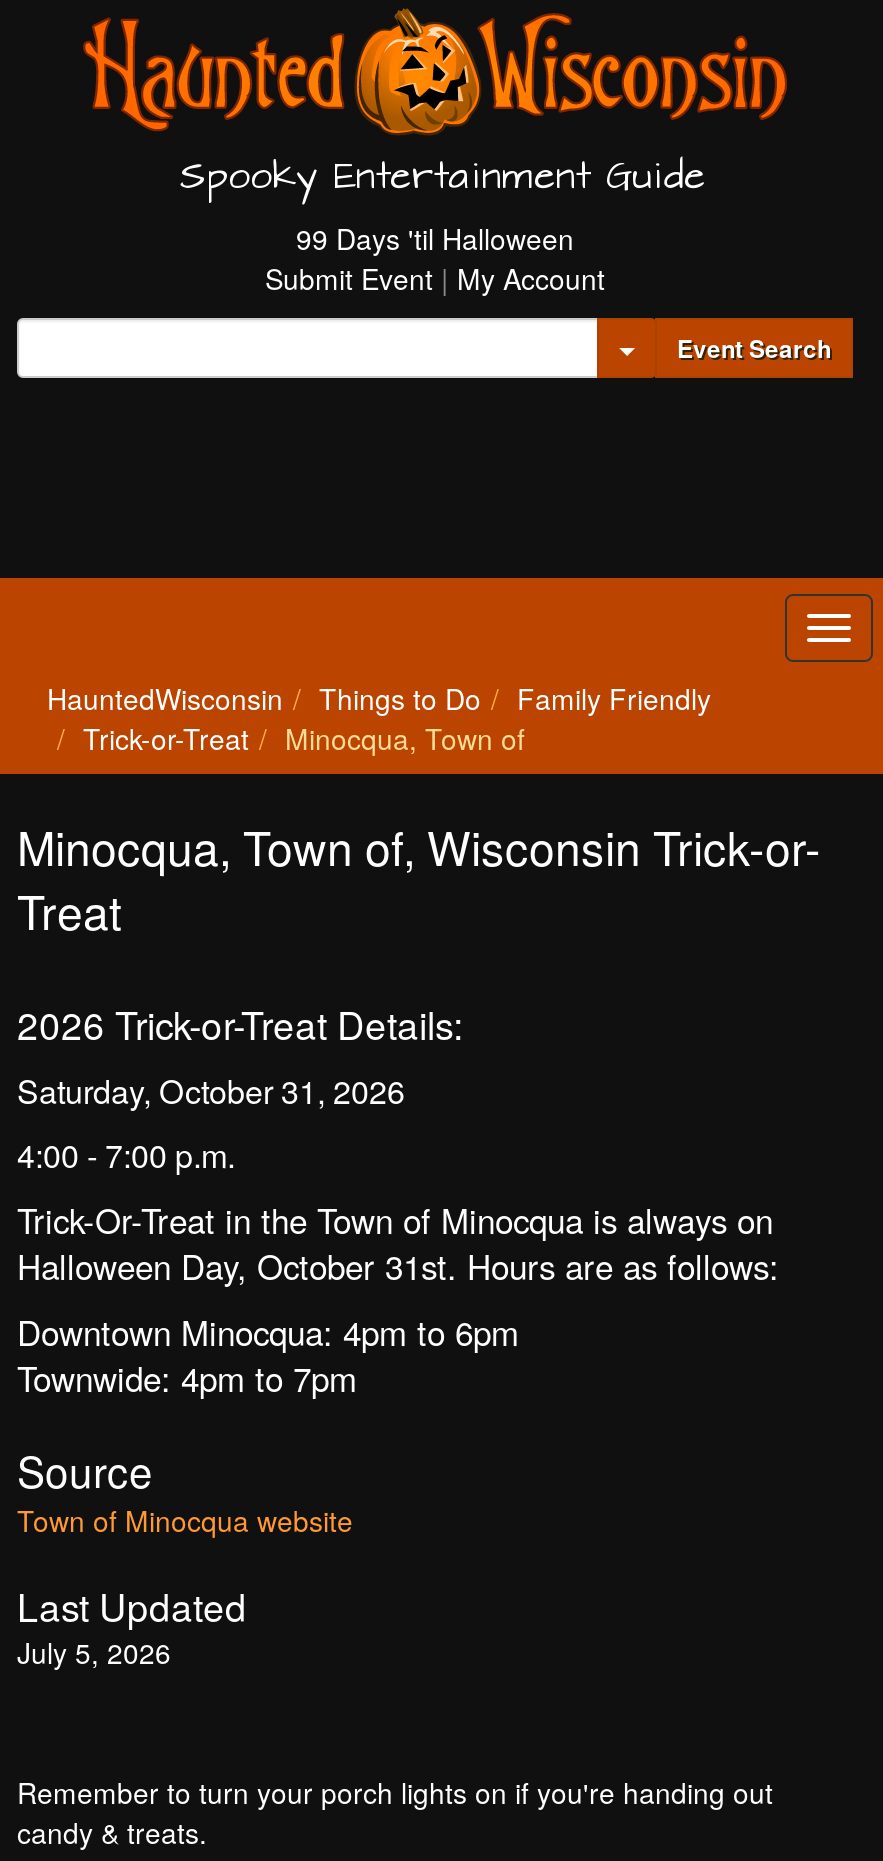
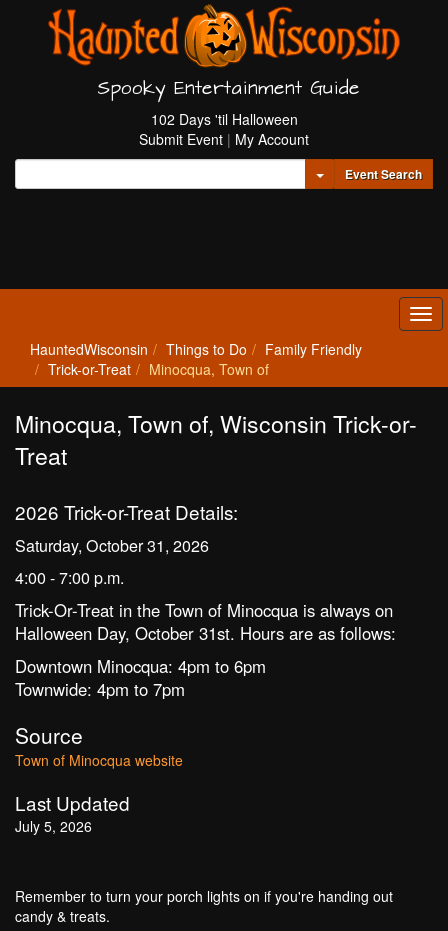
- 99 Days 'til Halloween
+ 102 Days 'til Halloween
